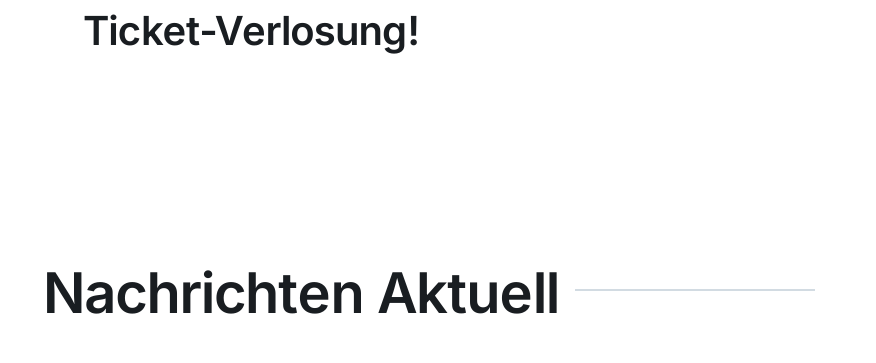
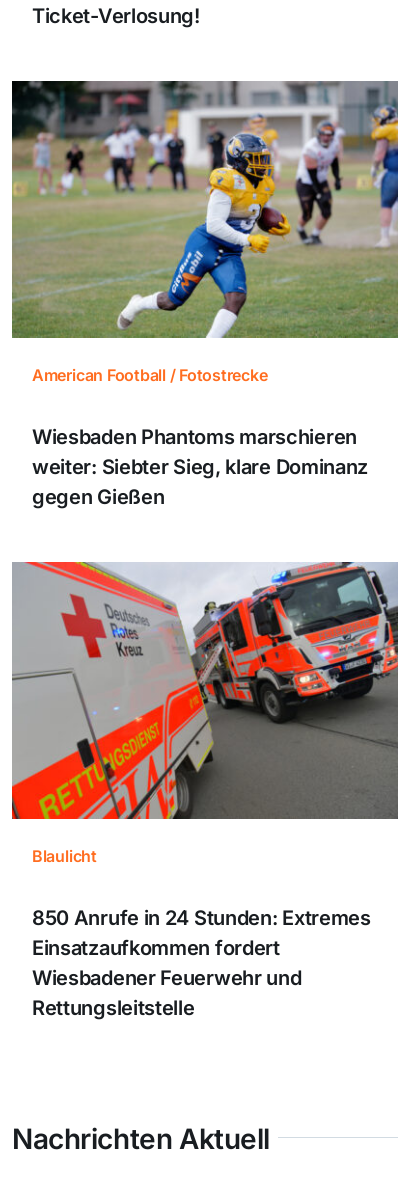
+ [image]
+ American Football / Fotostrecke
+ Wiesbaden Phantoms marschieren
+ weiter: Siebter Sieg, klare Dominanz
+ gegen Gießen

+ [image]
+ Blaulicht
+ 850 Anrufe in 24 Stunden: Extremes
+ Einsatzaufkommen fordert
+ Wiesbadener Feuerwehr und
+ Rettungsleitstelle
